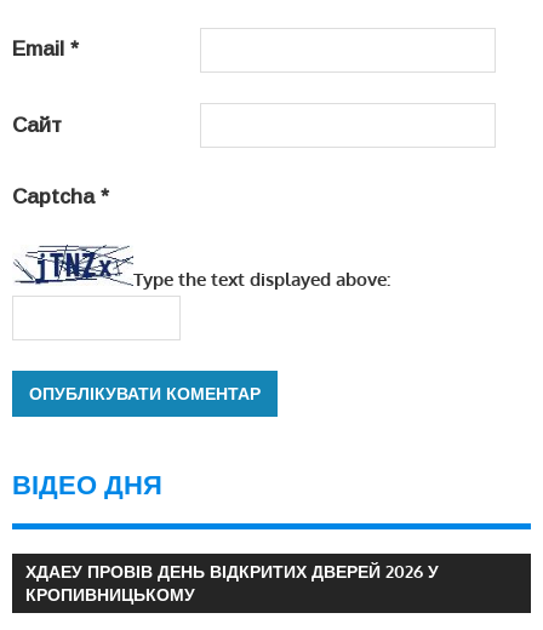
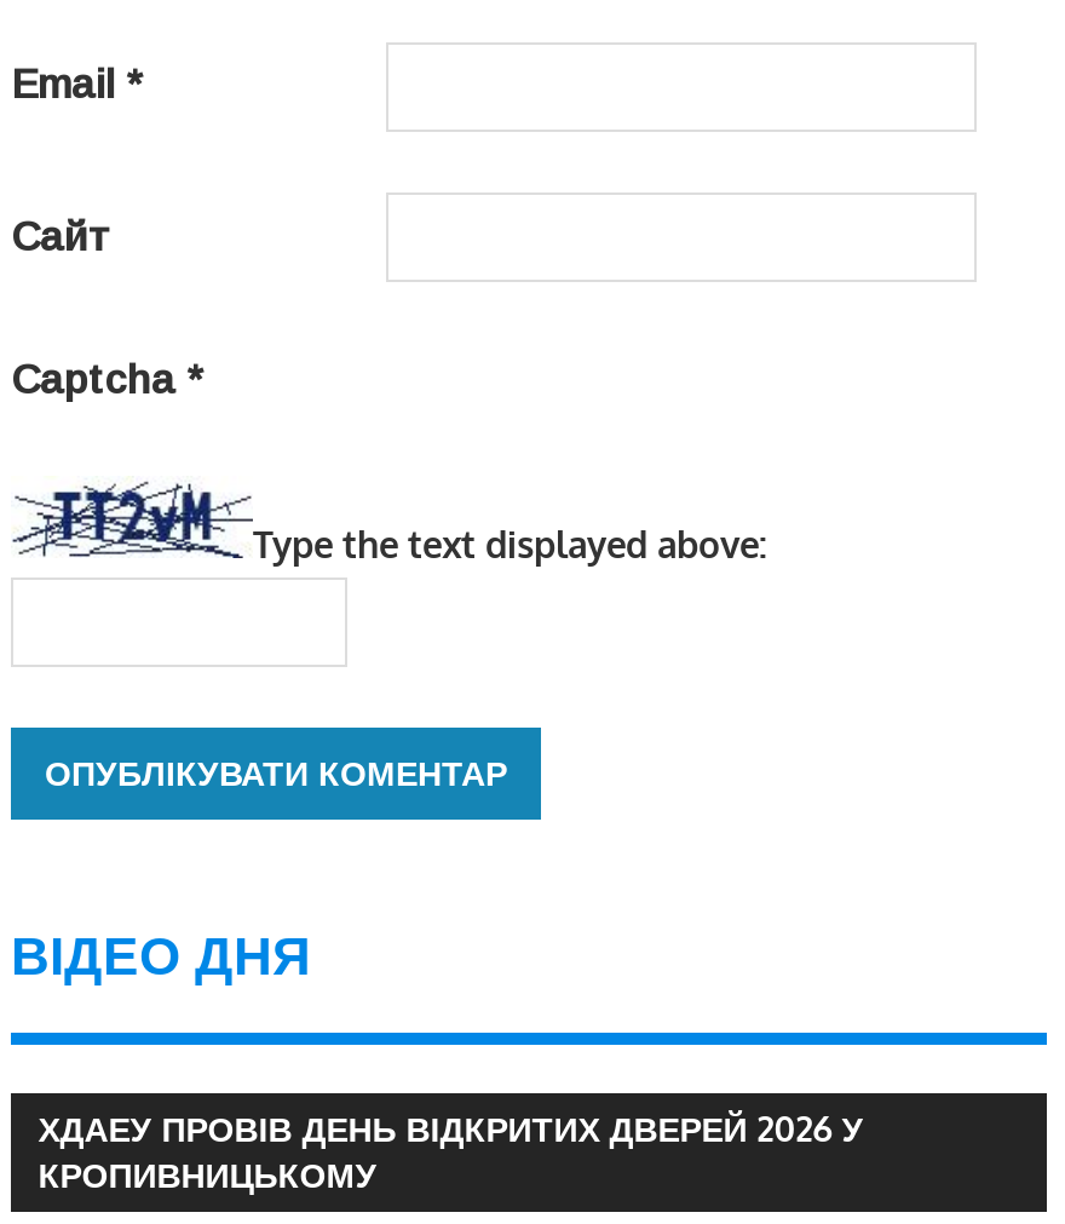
- [image]
+ [image]
